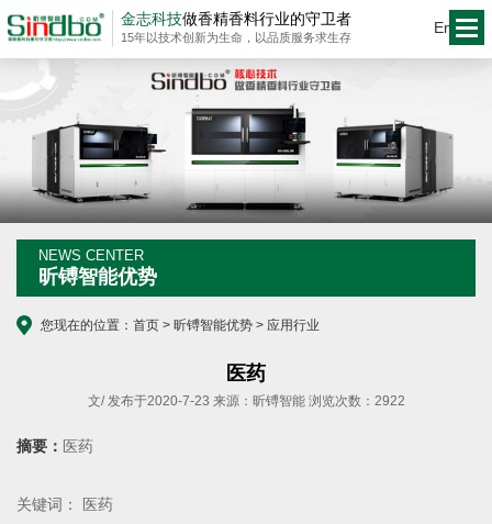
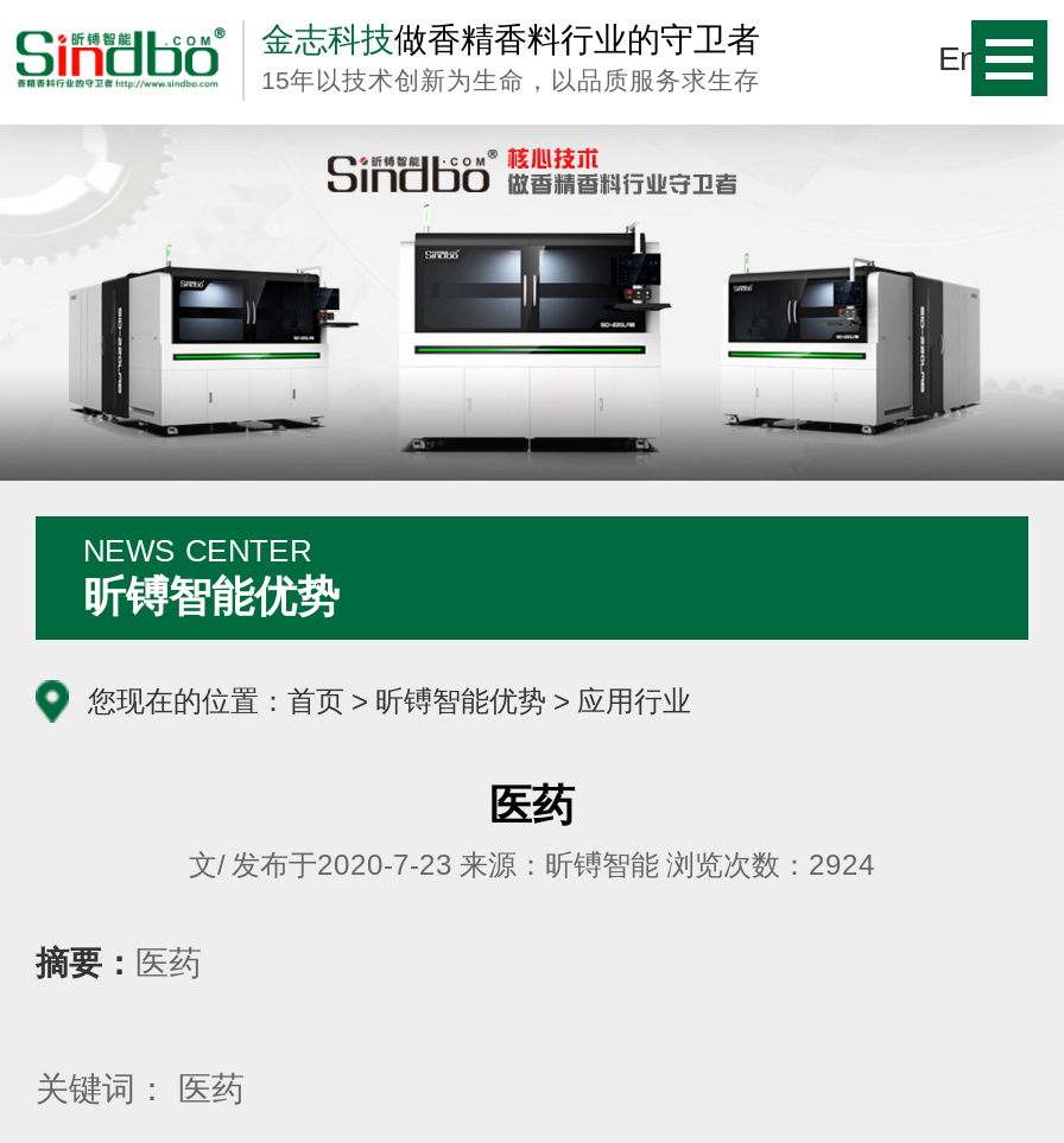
- 文/ 发布于2020-7-23 来源：昕镈智能 浏览次数：2922
+ 文/ 发布于2020-7-23 来源：昕镈智能 浏览次数：2924
